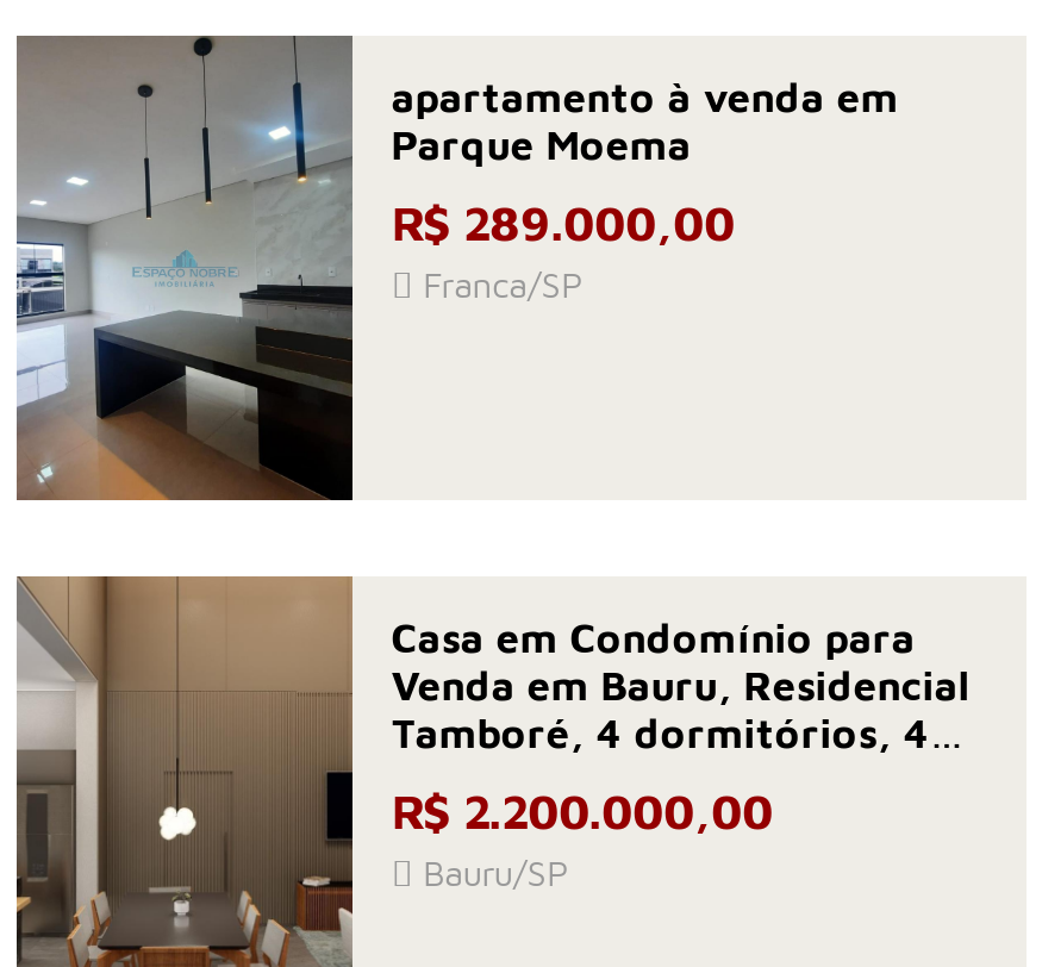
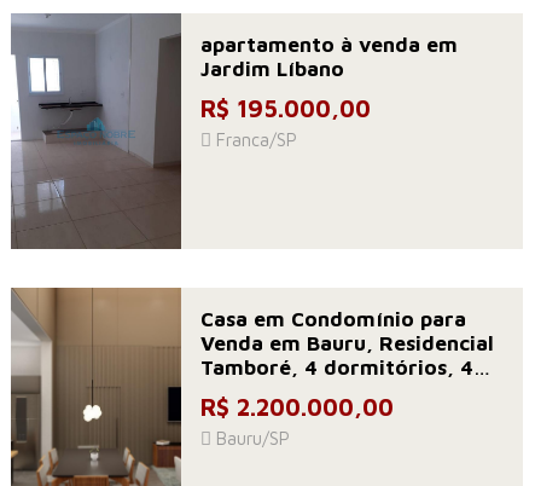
- [image]
- Parque Moema
+ [image]
+ Jardim Líbano

- R$ 289.000,00
+ R$ 195.000,00
